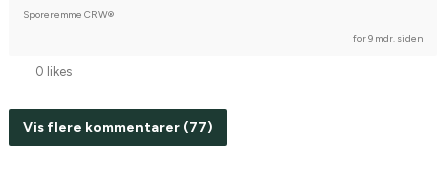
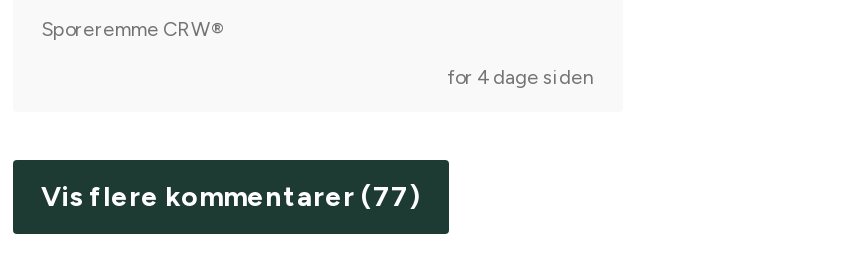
- for 9 mdr. siden
- 0 likes
+ for 4 dage siden
